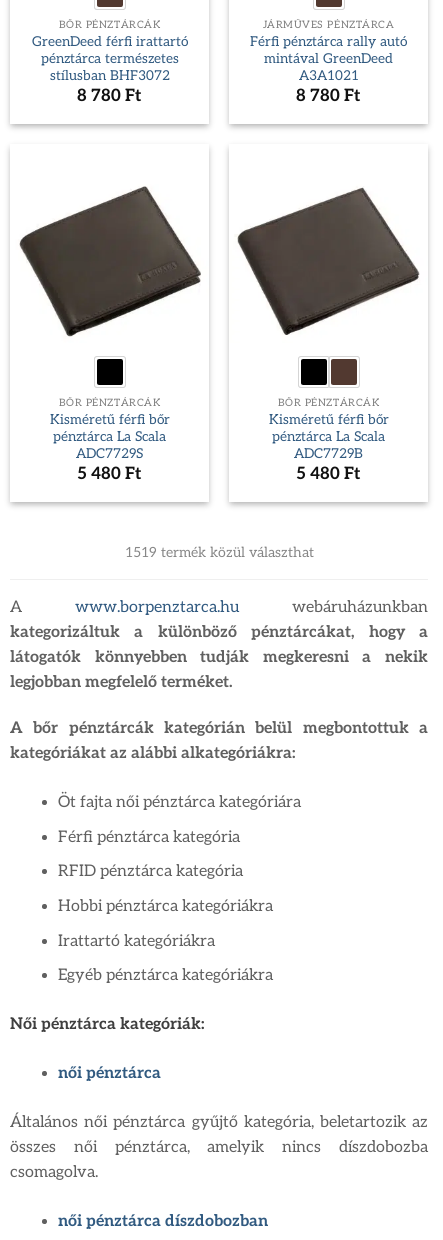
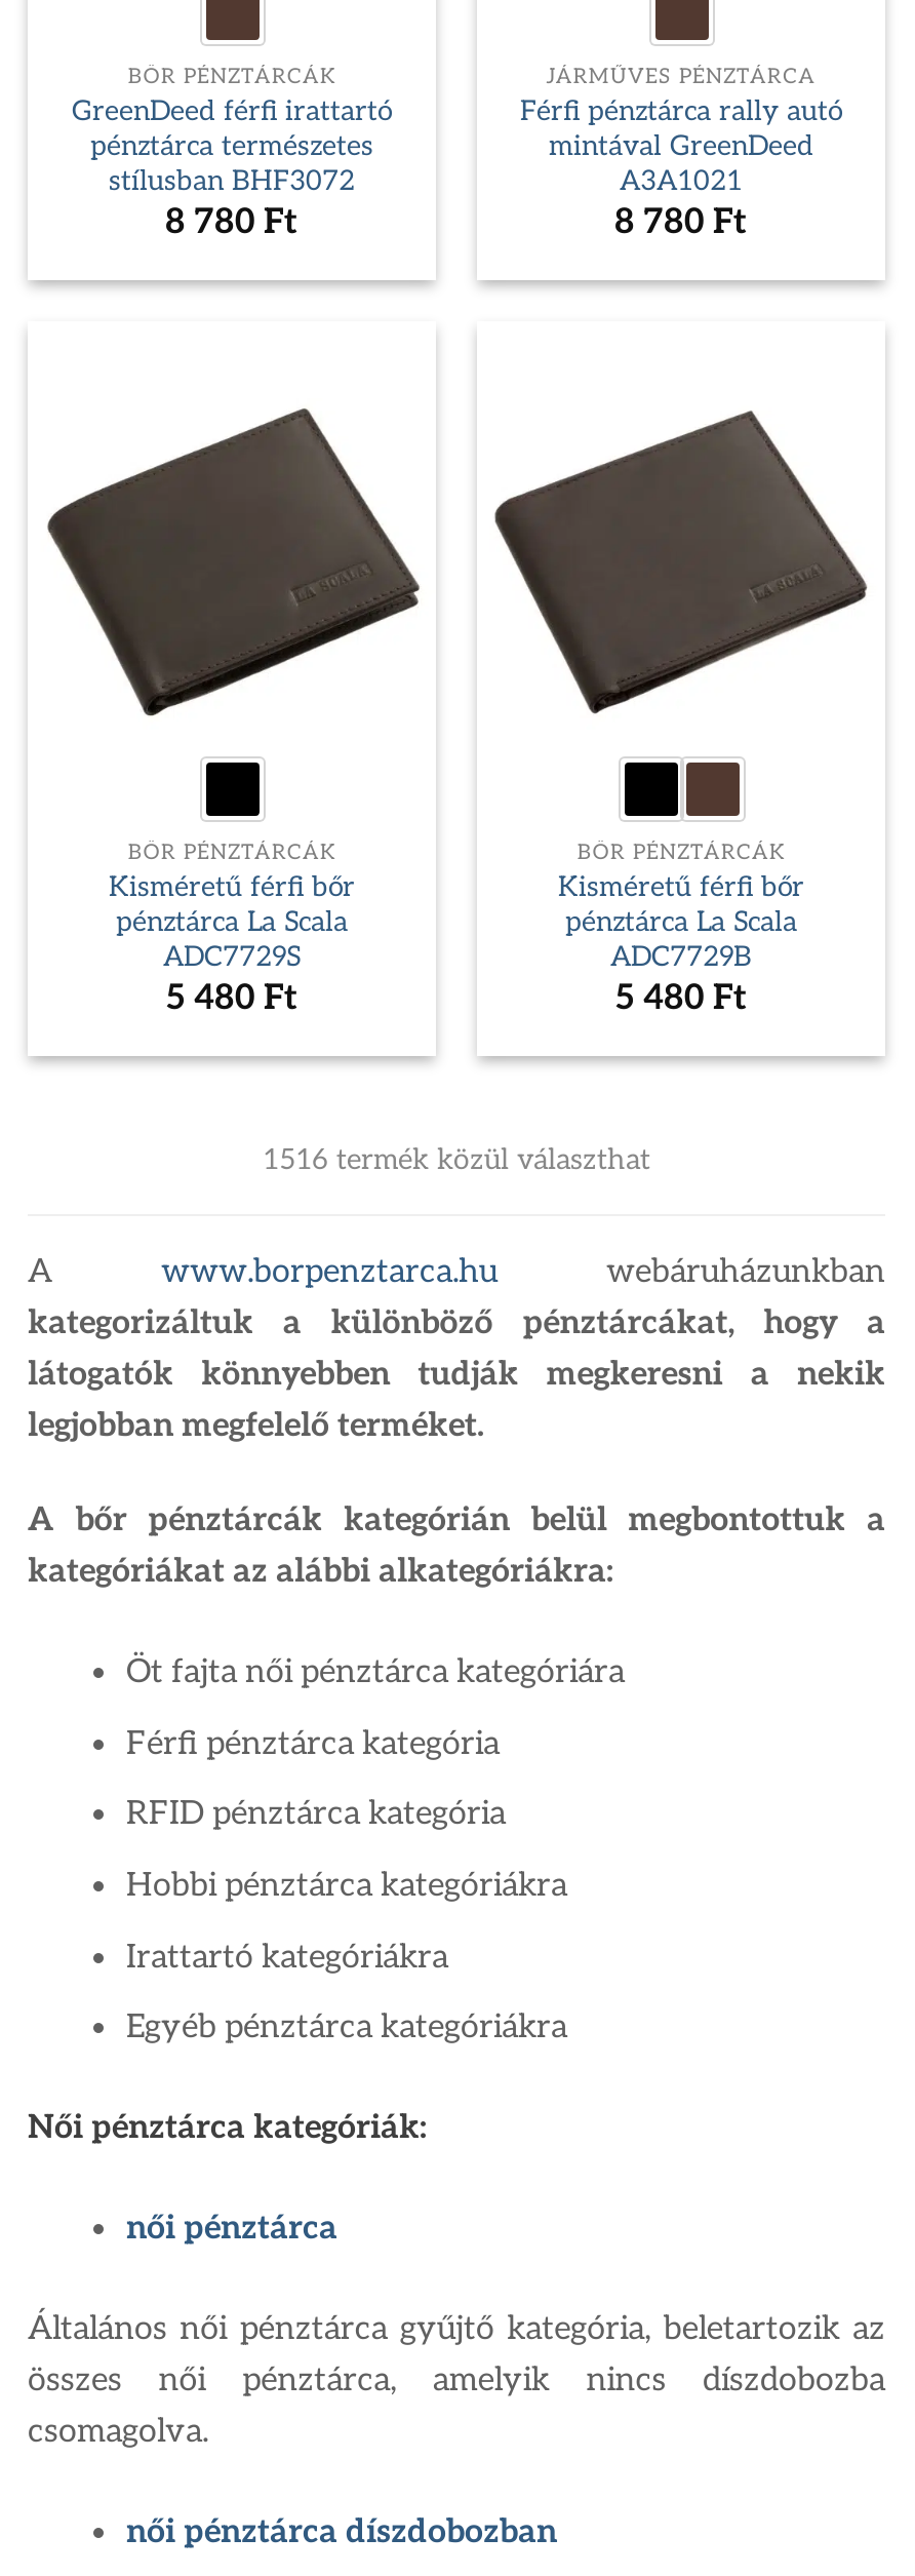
- 1519 termék közül választhat
+ 1516 termék közül választhat
